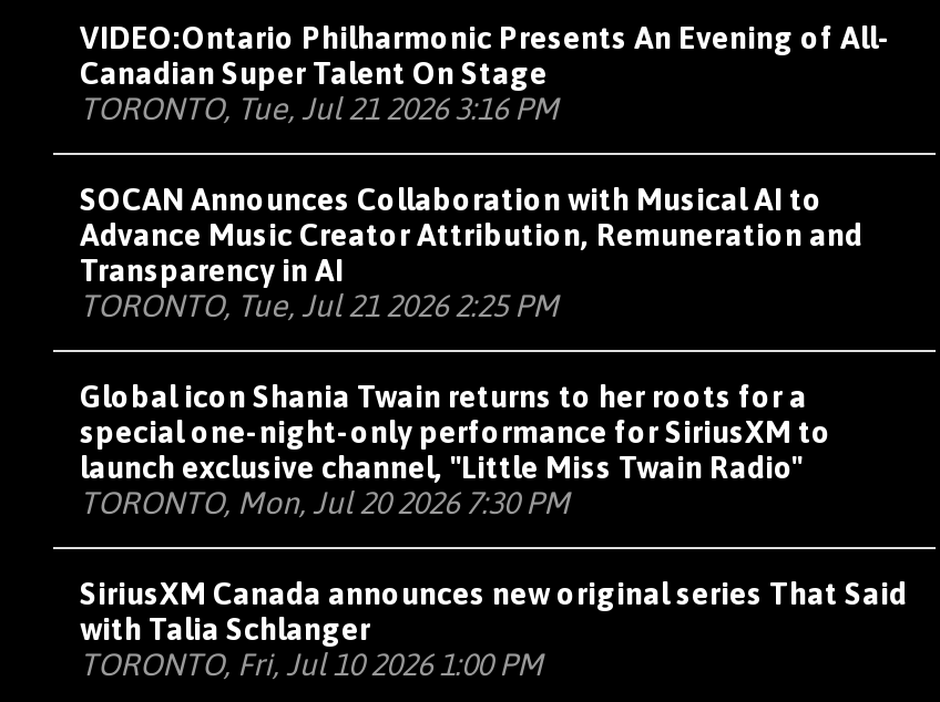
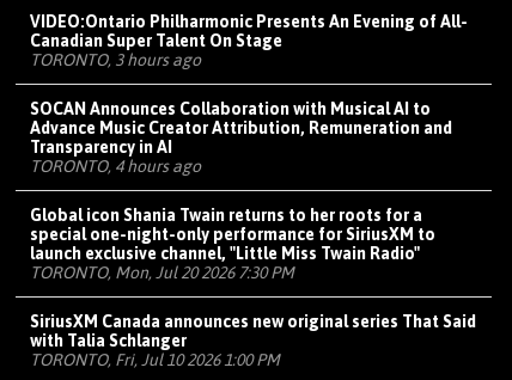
- TORONTO, Tue, Jul 21 2026 3:16 PM
+ TORONTO, 3 hours ago

- TORONTO, Tue, Jul 21 2026 2:25 PM
+ TORONTO, 4 hours ago
